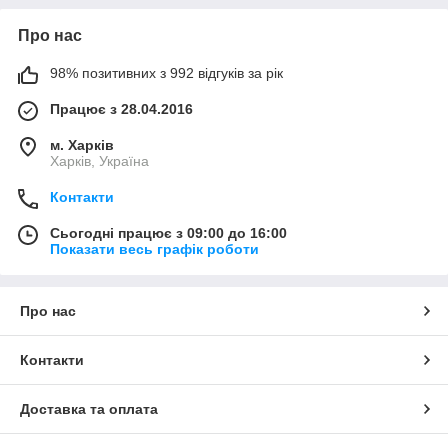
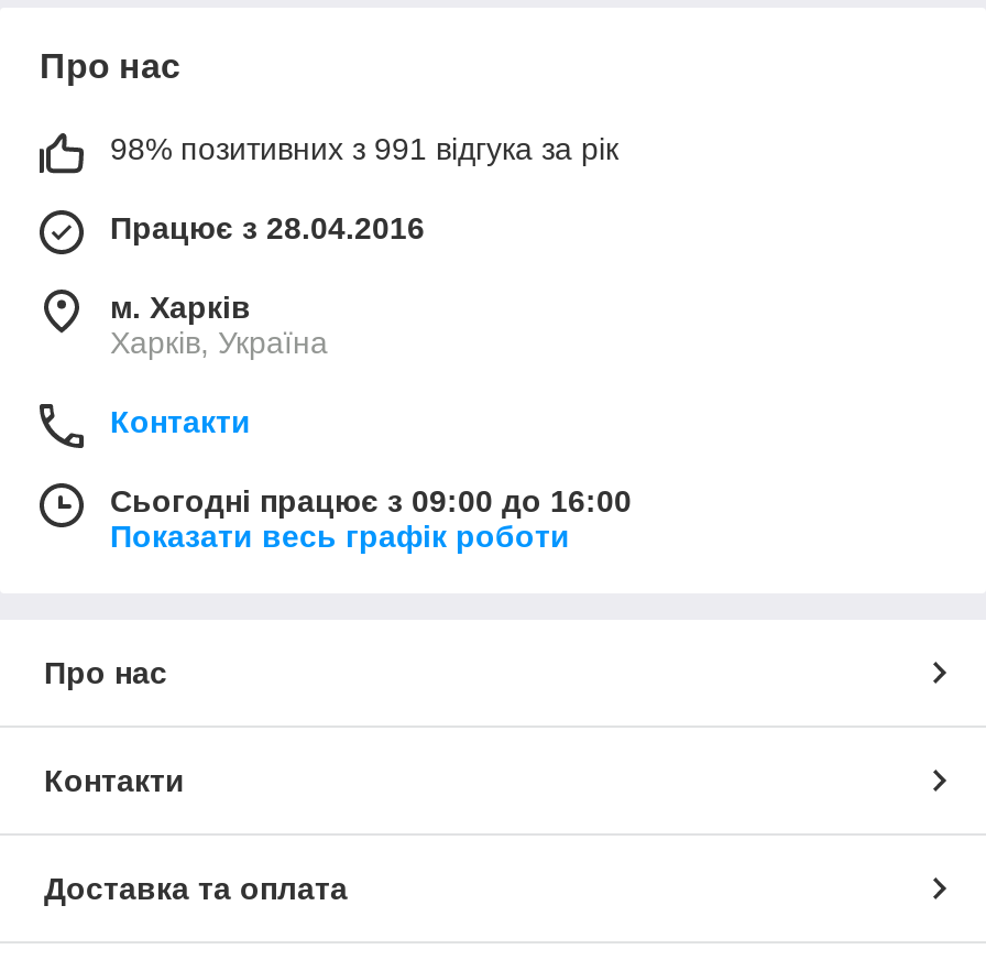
- 98% позитивних з 992 відгуків за рік
+ 98% позитивних з 991 відгука за рік
